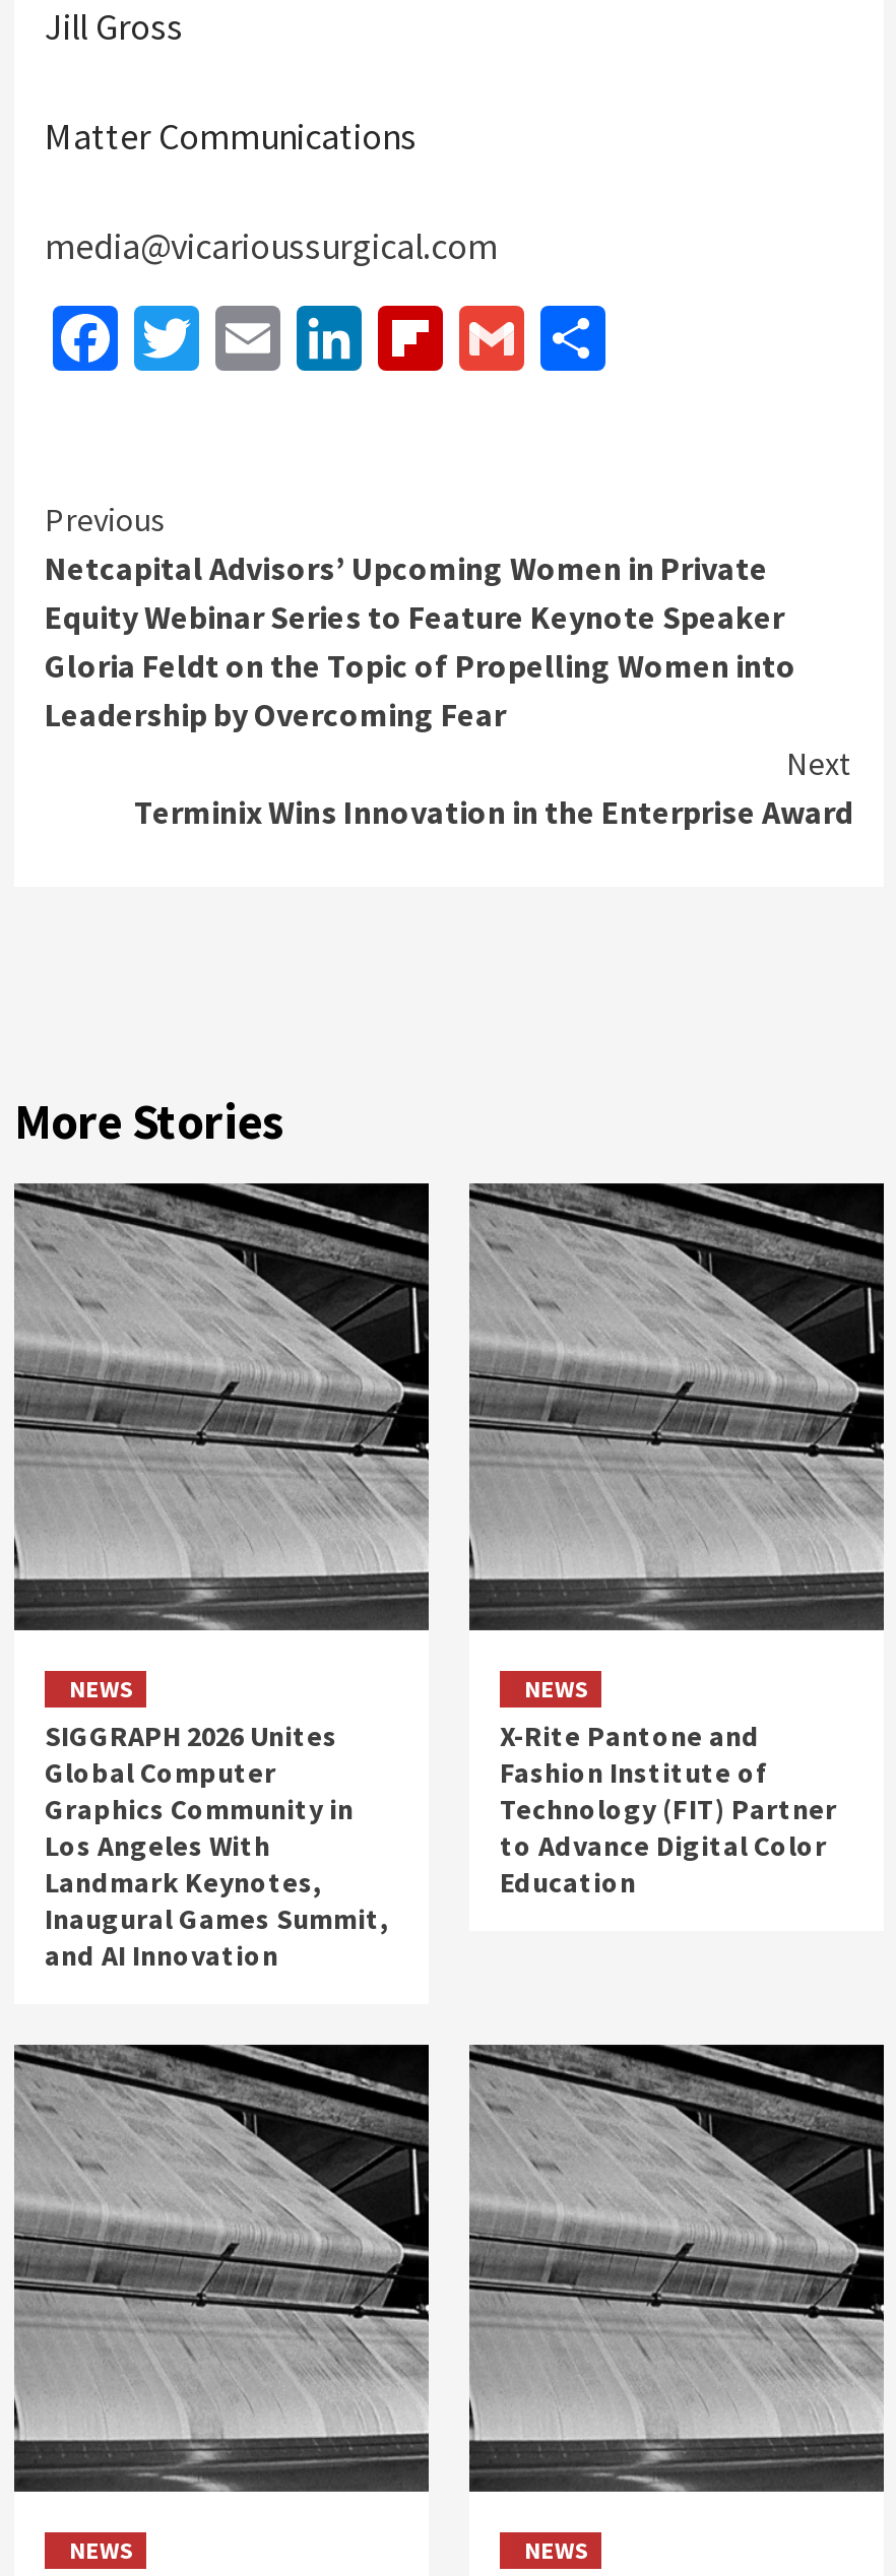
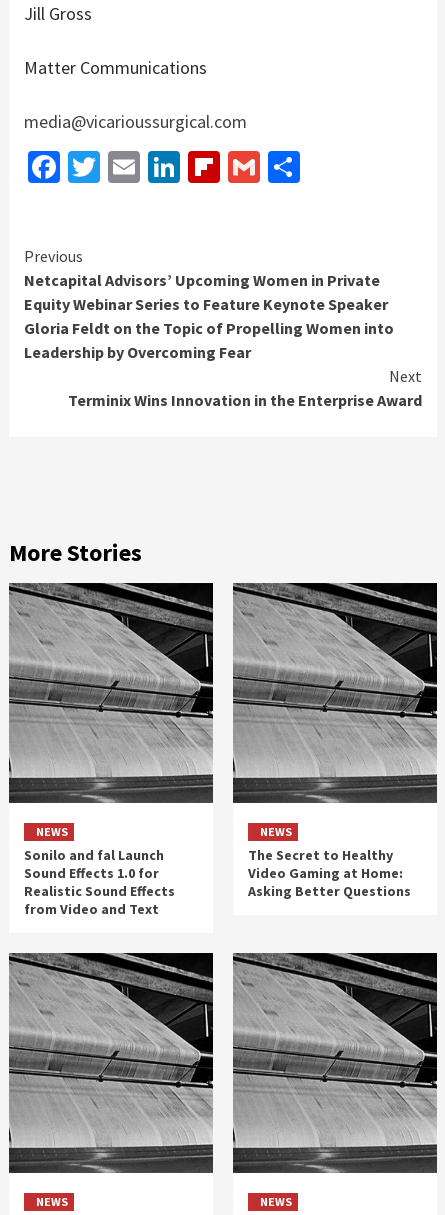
- SIGGRAPH 2026 Unites
- Global Computer
- Graphics Community in
- Los Angeles With
- Landmark Keynotes,
- Inaugural Games Summit,
- and AI Innovation
+ Sonilo and fal Launch
+ Sound Effects 1.0 for
+ Realistic Sound Effects
+ from Video and Text

- X-Rite Pantone and
- Fashion Institute of
- Technology (FIT) Partner
- to Advance Digital Color
- Education
+ The Secret to Healthy
+ Video Gaming at Home:
+ Asking Better Questions
